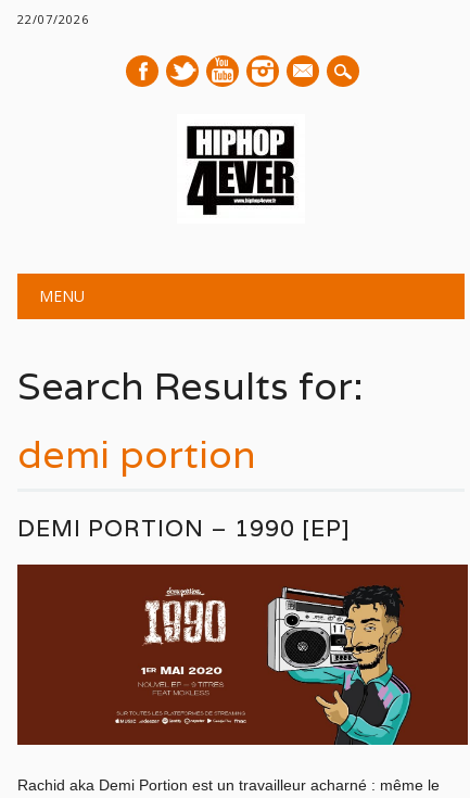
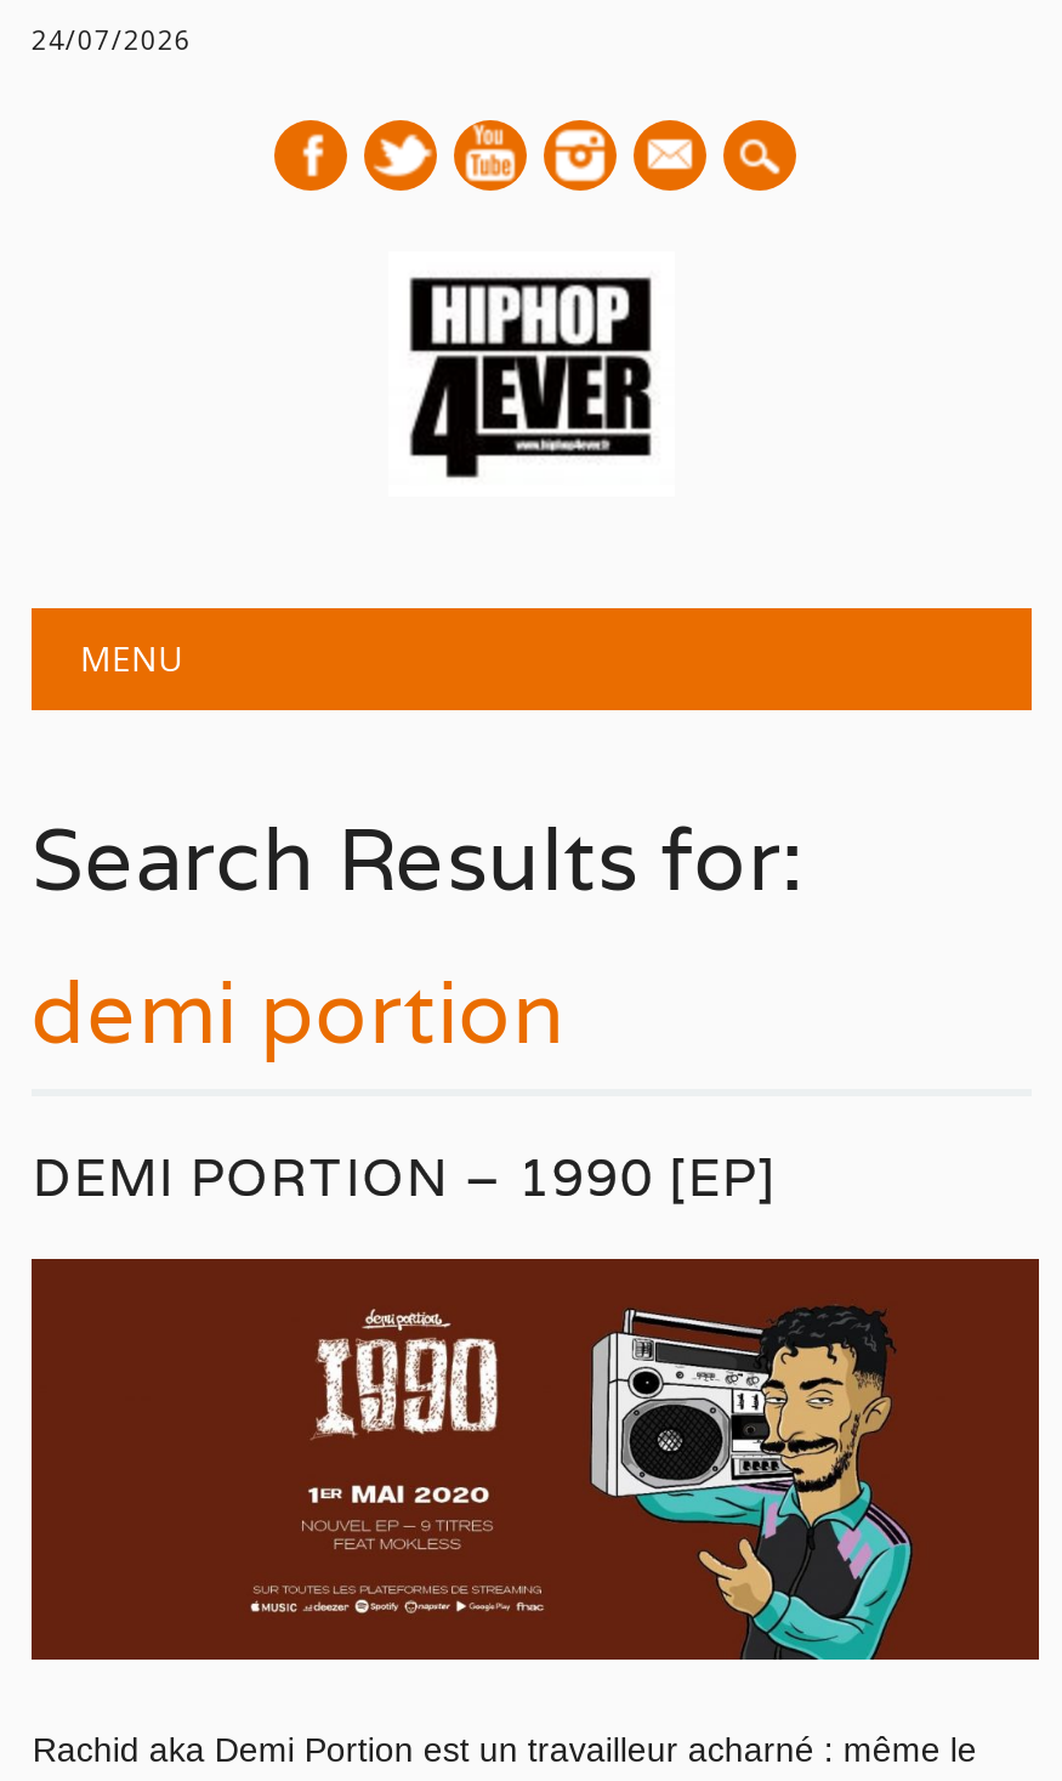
- 22/07/2026
+ 24/07/2026
